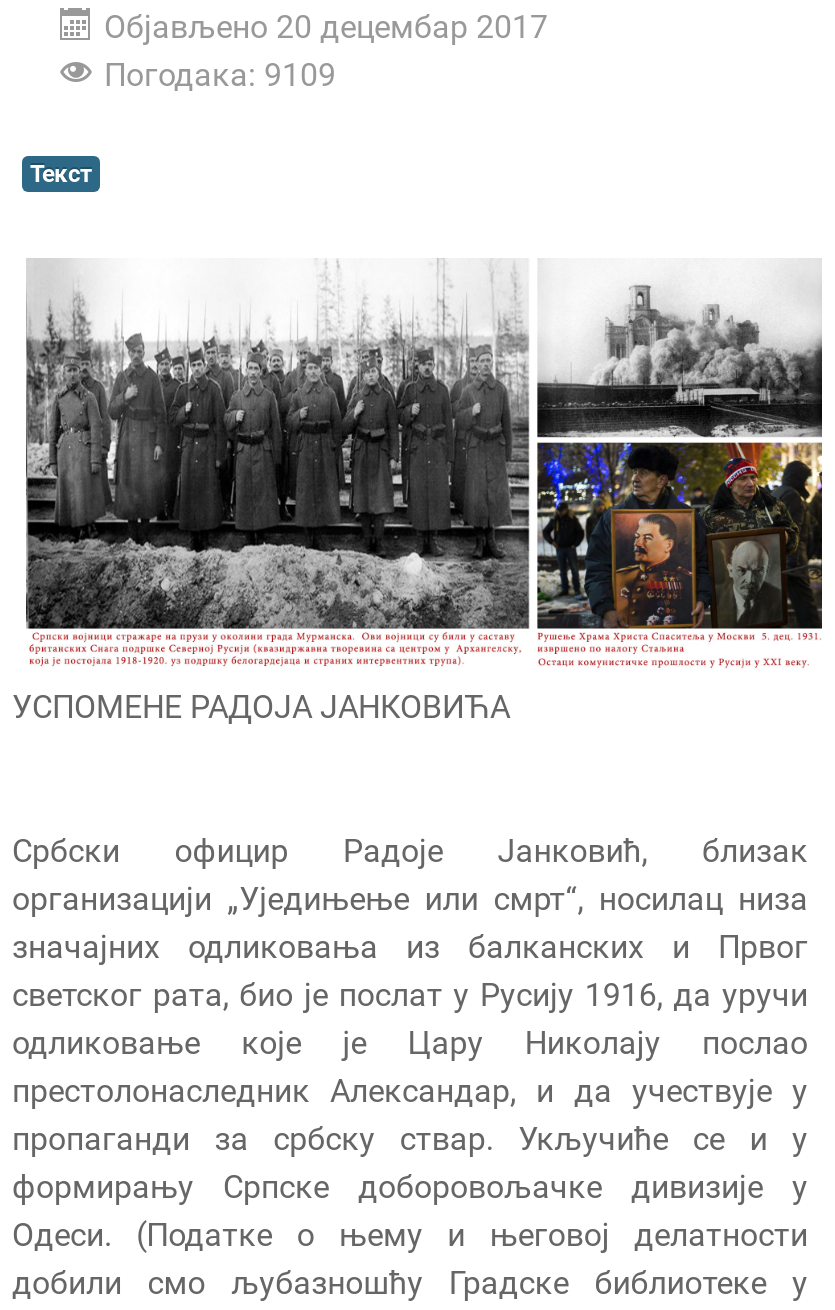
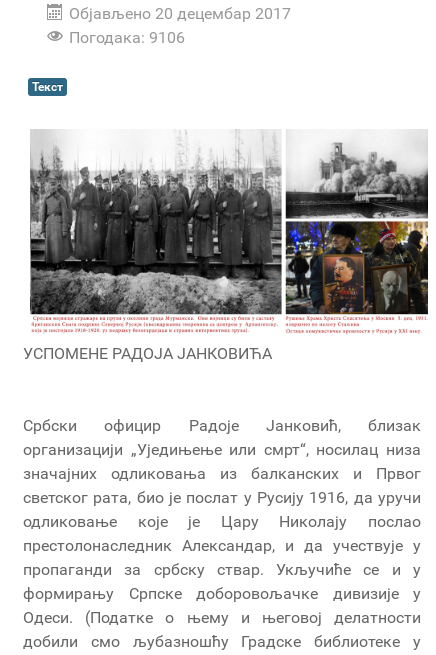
- Погодака: 9109
+ Погодака: 9106
